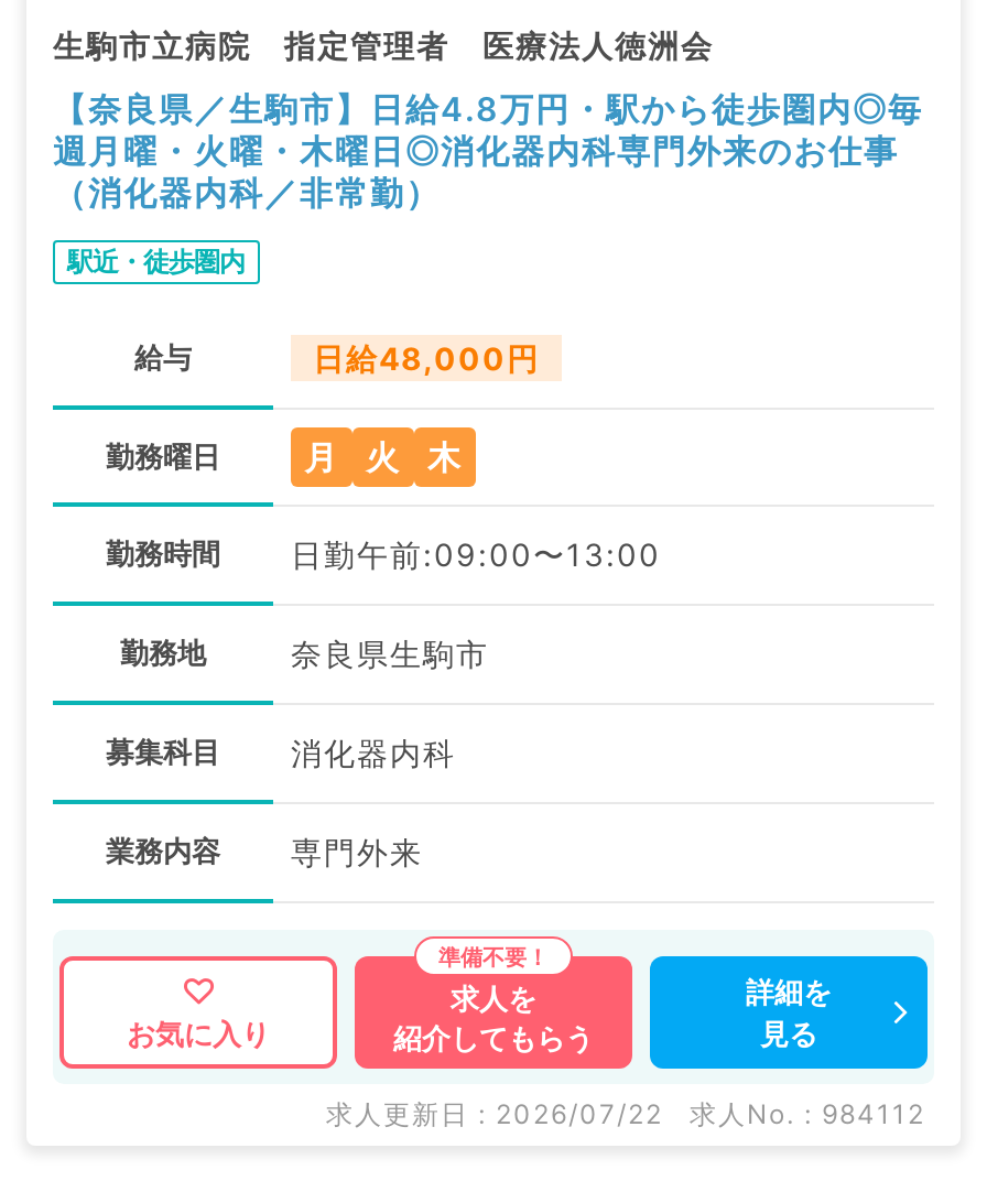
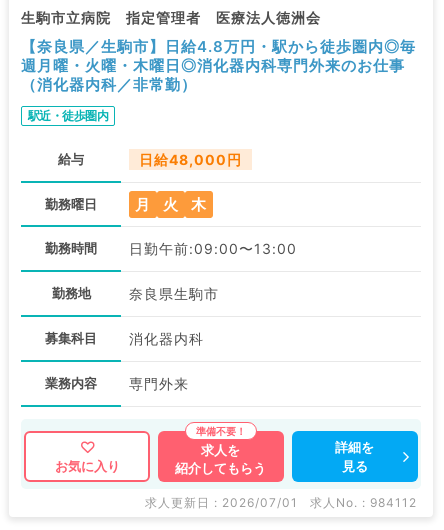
- 求人更新日 : 2026/07/22 求人No. : 984112
+ 求人更新日 : 2026/07/01 求人No. : 984112
